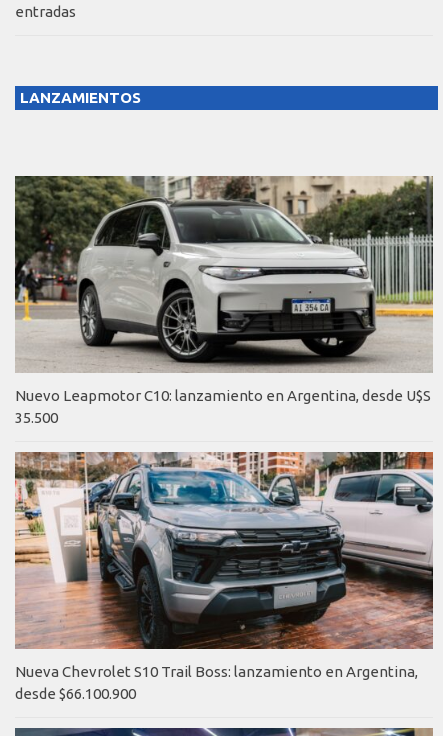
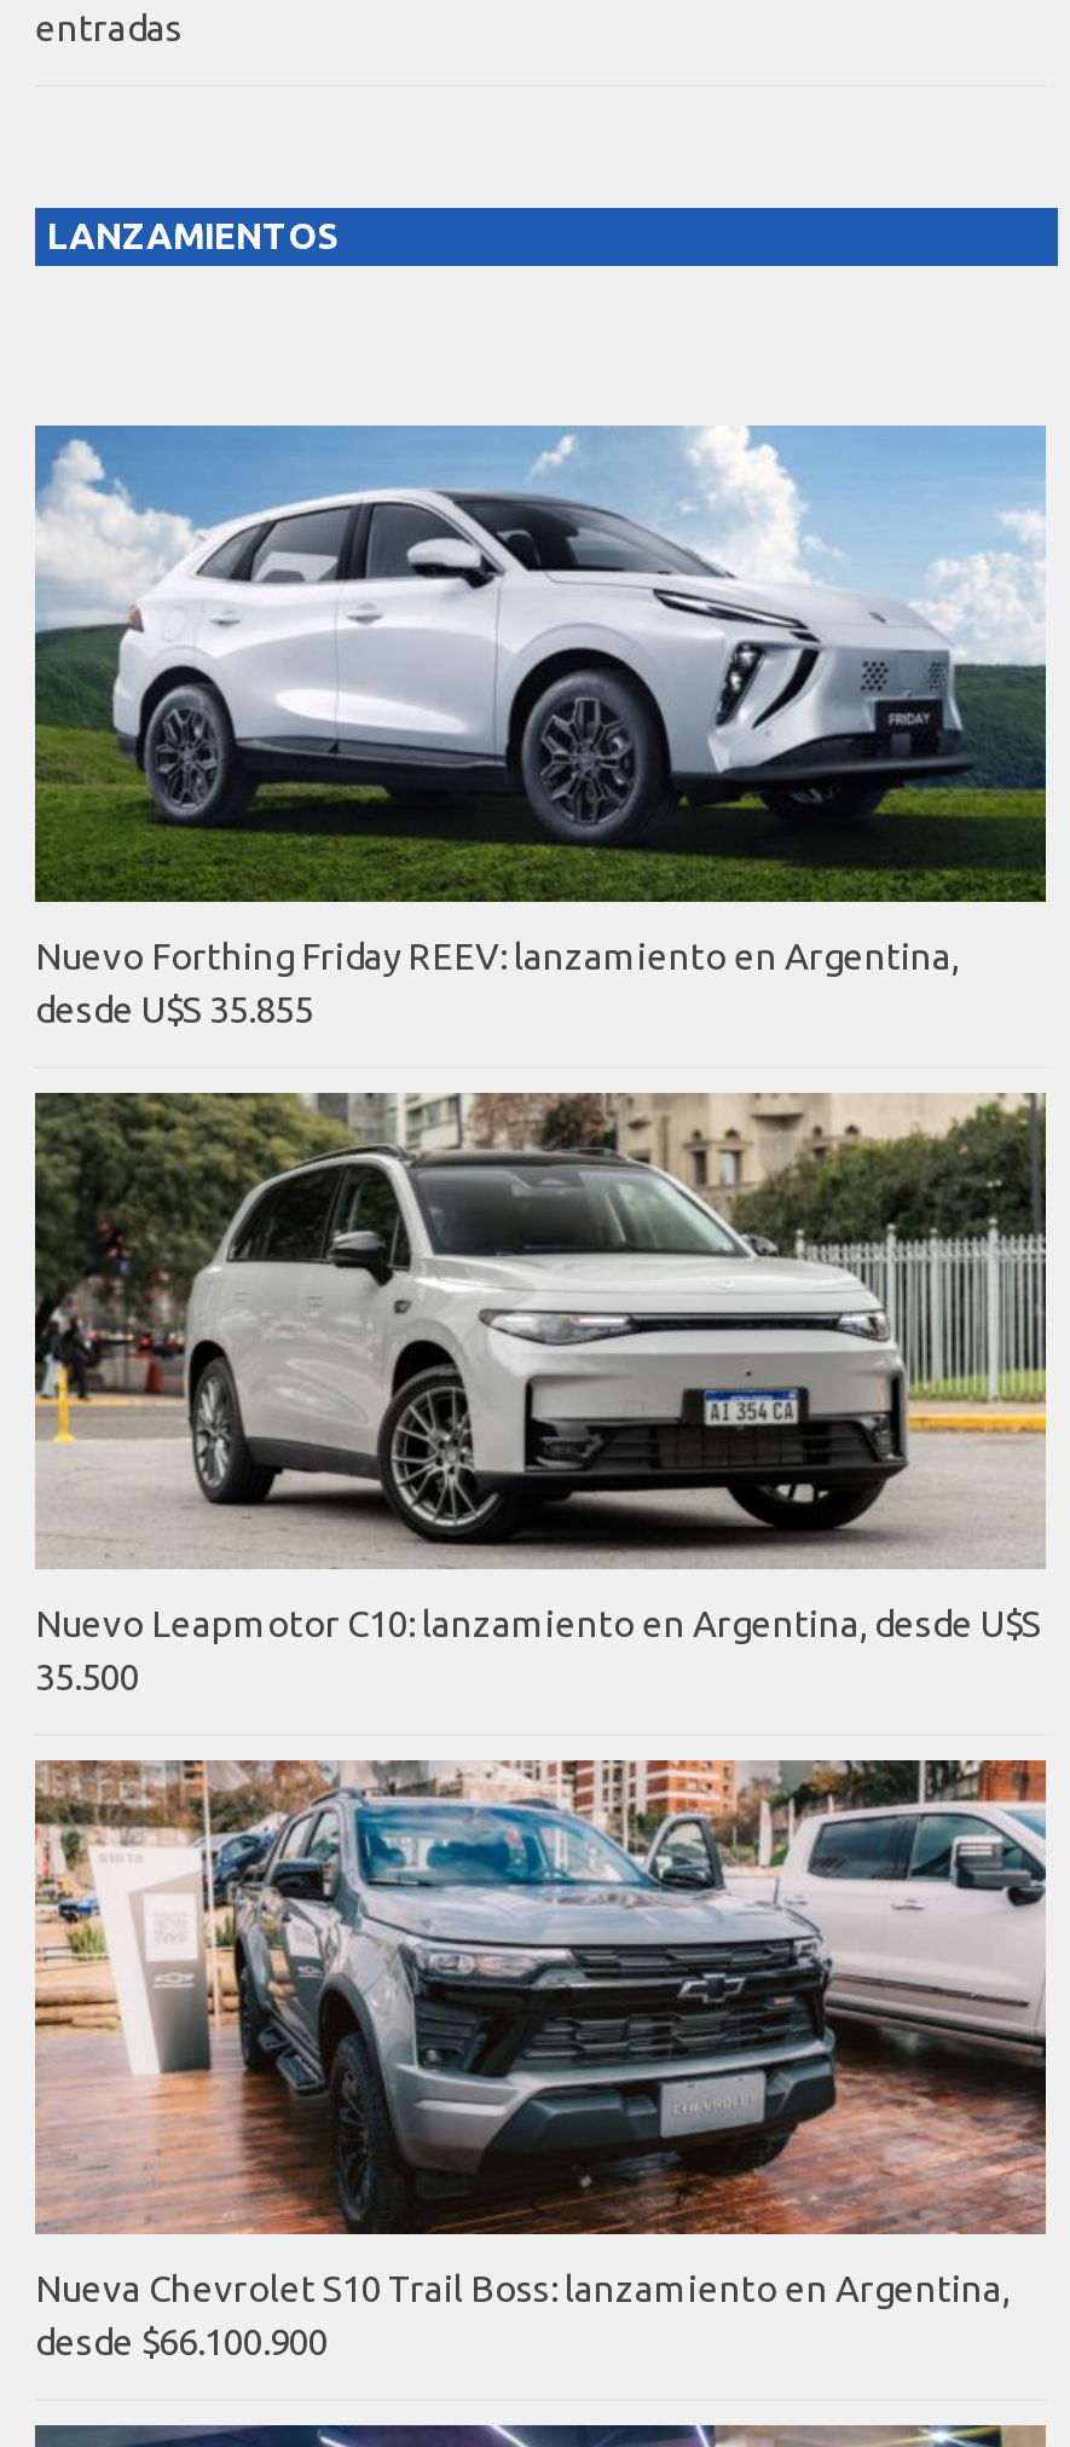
+ [image]
+ Nuevo Forthing Friday REEV: lanzamiento en Argentina,
+ desde U$S 35.855
